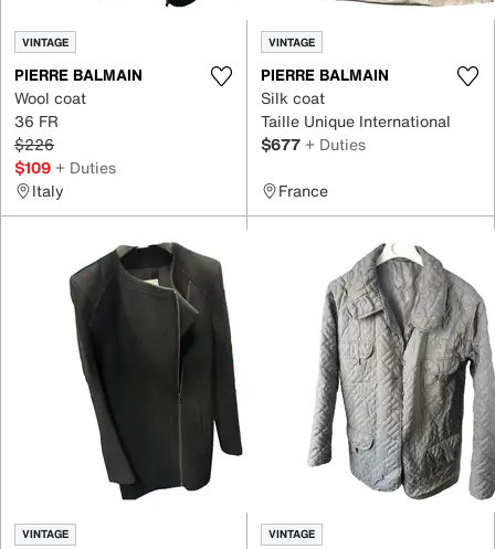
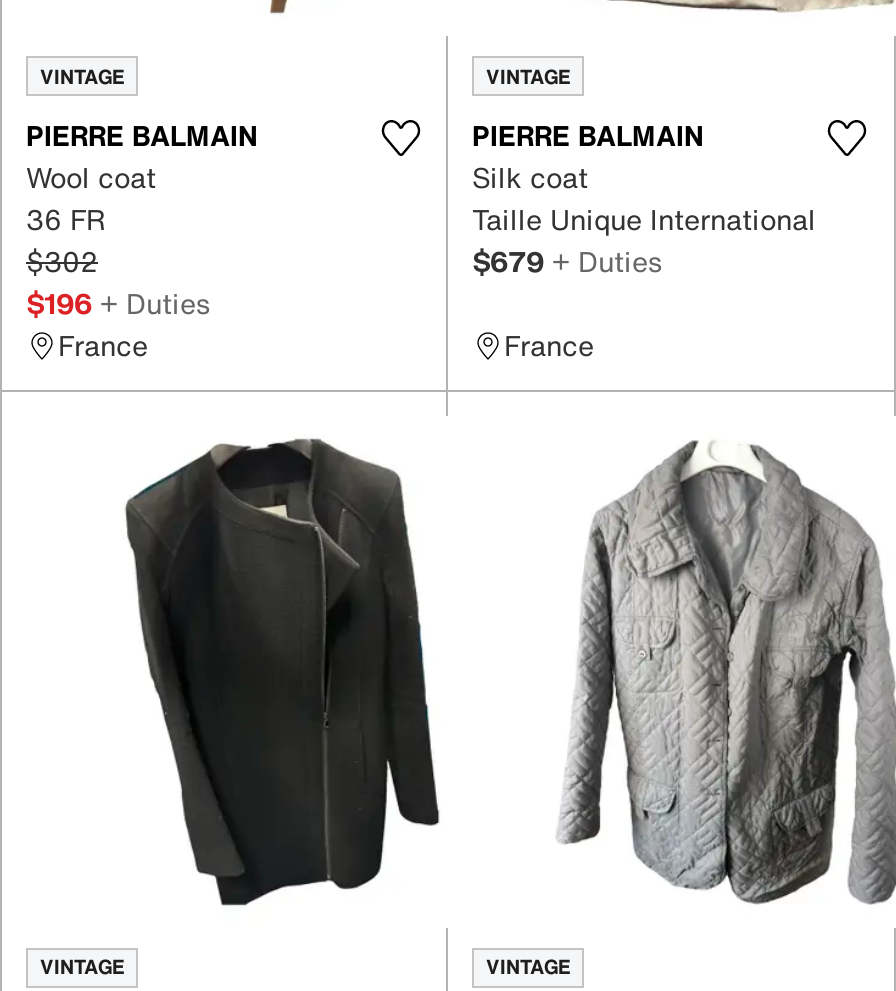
- $226
- $109 + Duties
- Italy
+ $302
+ $196 + Duties
+ France

- $677 + Duties
+ $679 + Duties
